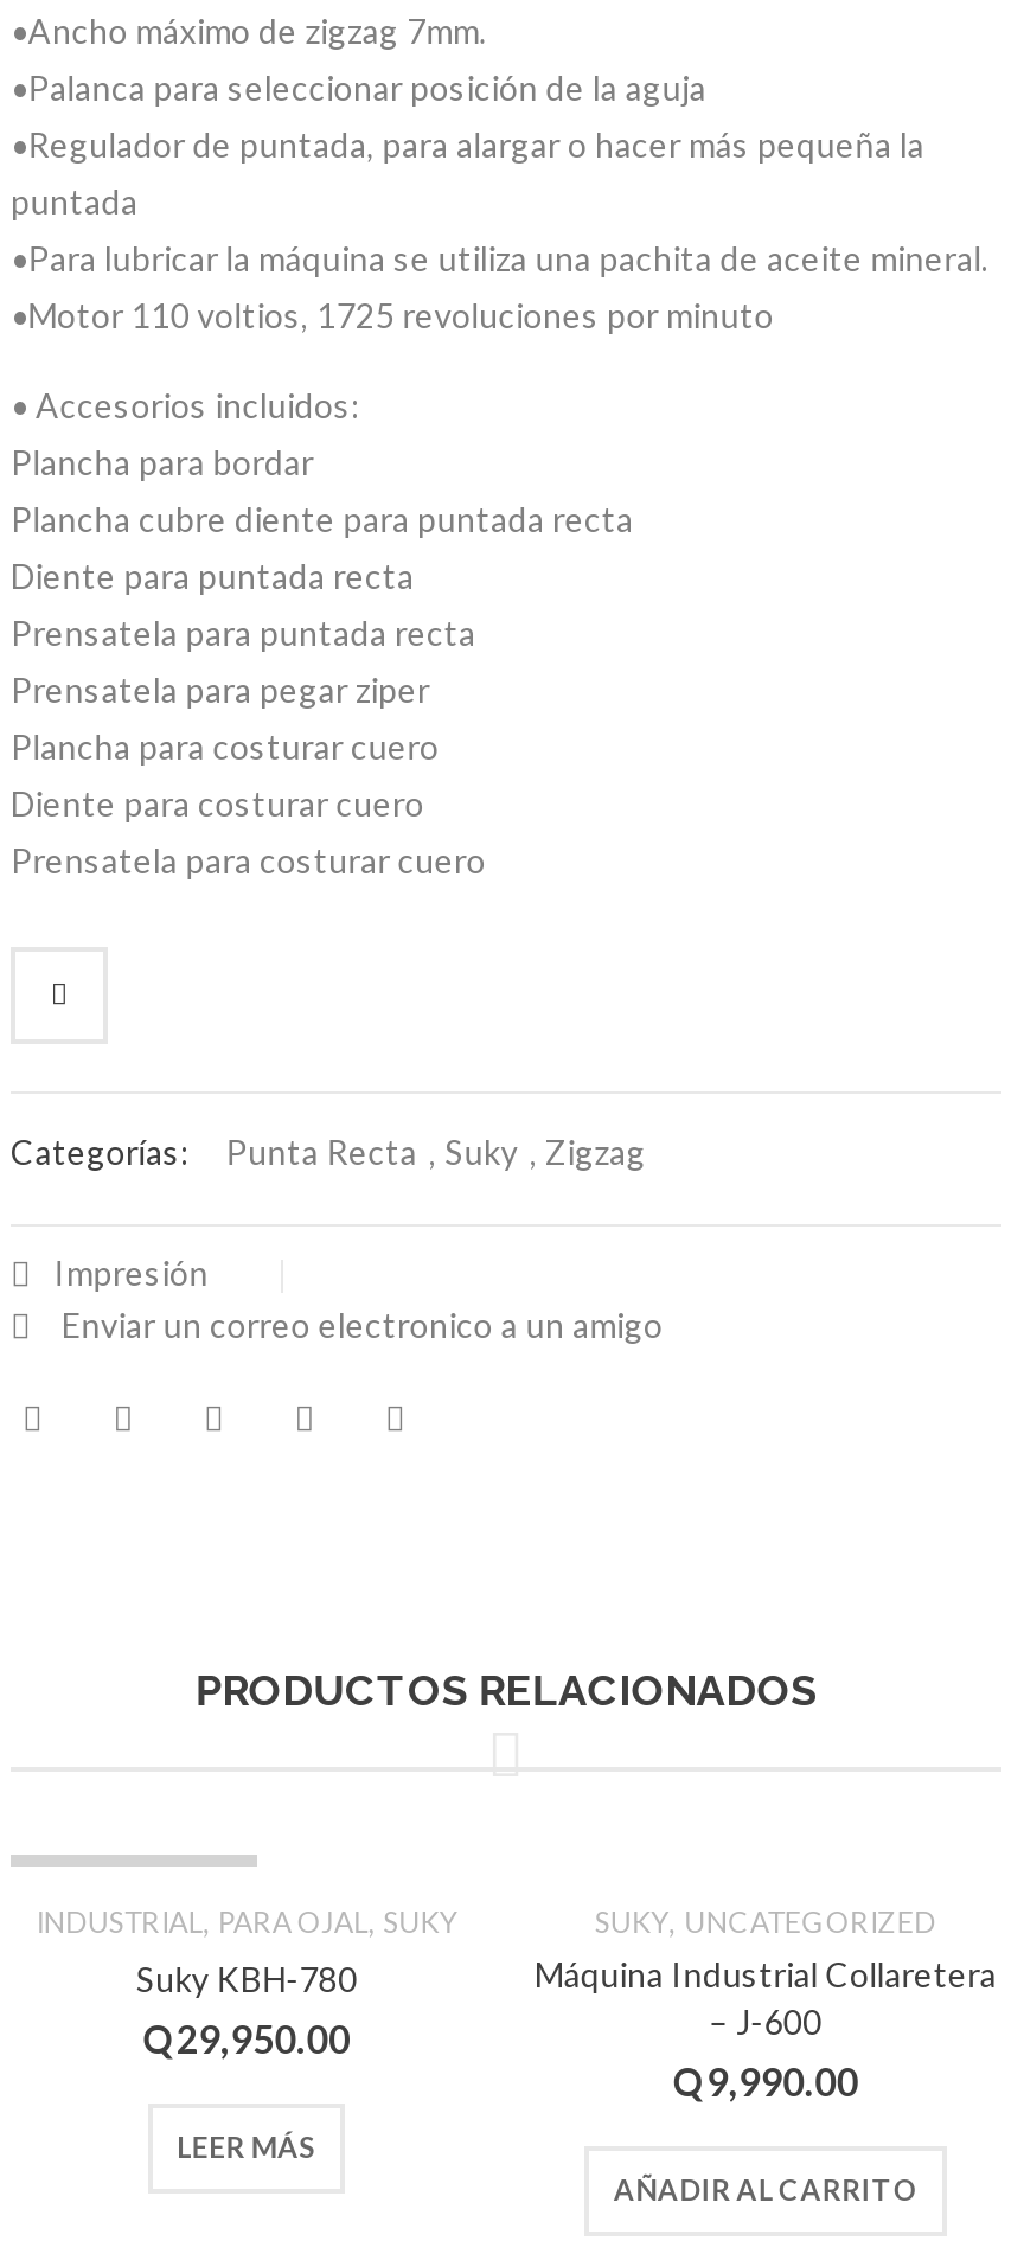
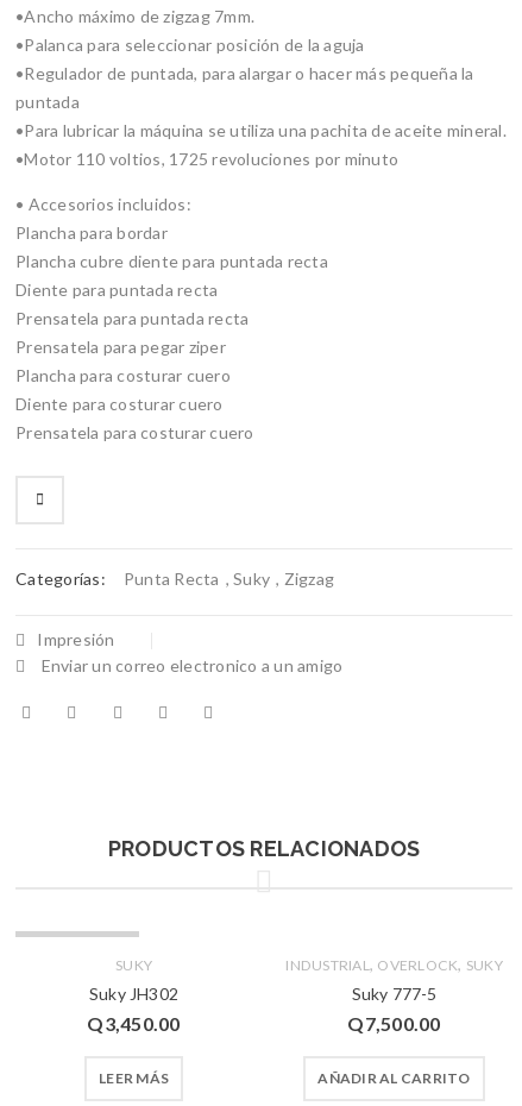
- INDUSTRIAL, PARA OJAL, SUKY
+ SUKY

- SUKY, UNCATEGORIZED
- Máquina Industrial Collaretera
- – J-600
- Q9,990.00
+ INDUSTRIAL, OVERLOCK, SUKY
+ Suky 777-5
+ Q7,500.00

- Suky KBH-780
- Q29,950.00
+ Suky JH302
+ Q3,450.00
